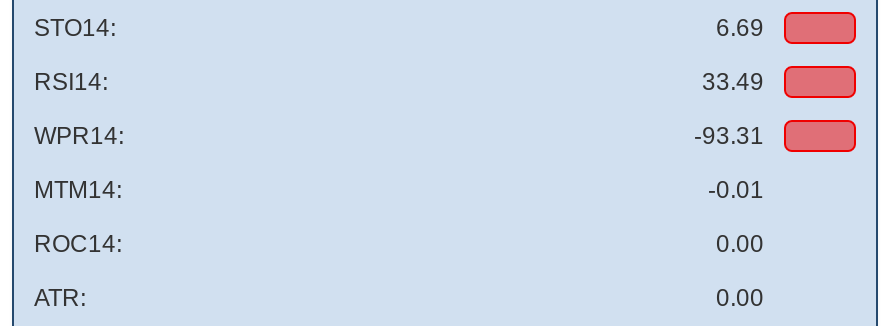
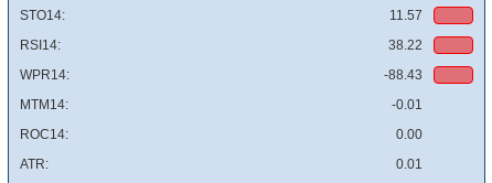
- 6.69
+ 11.57

- 33.49
+ 38.22

- -93.31
+ -88.43

- 0.00
+ 0.01
